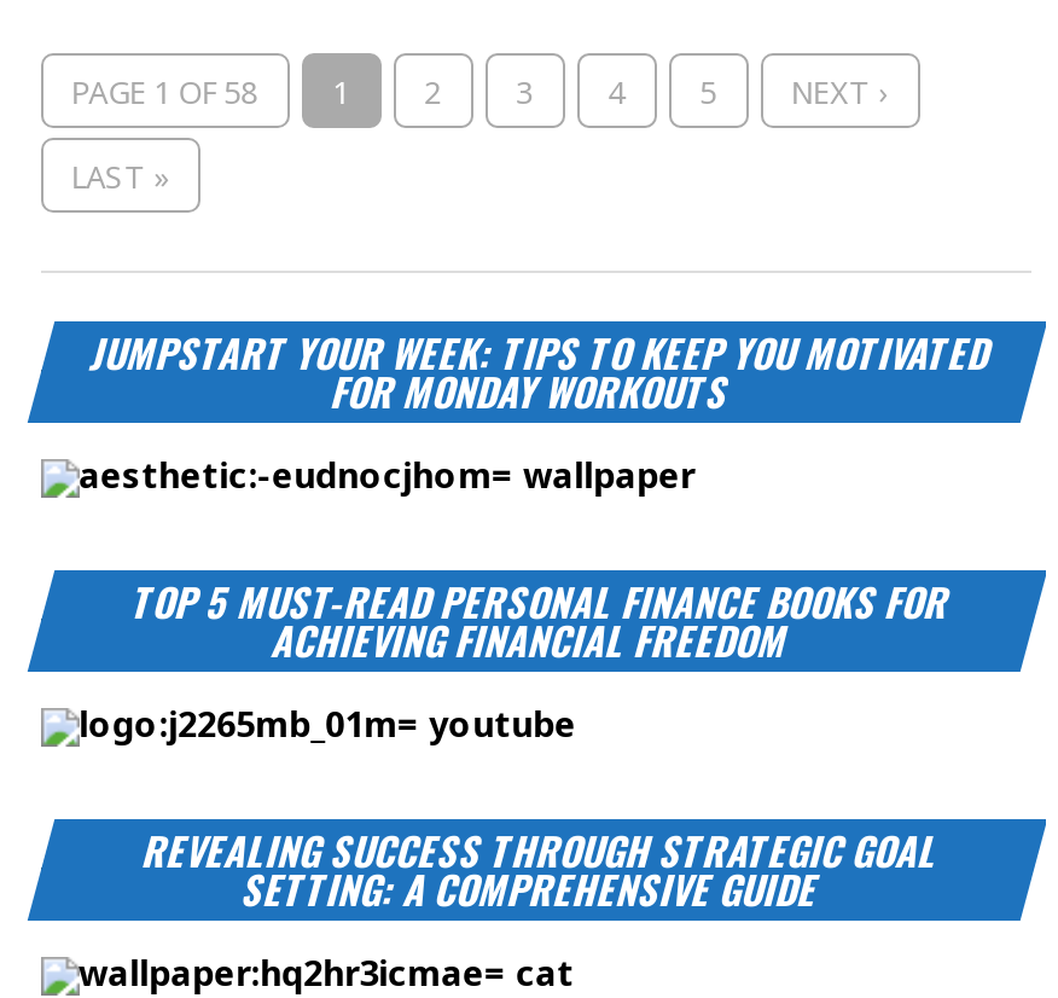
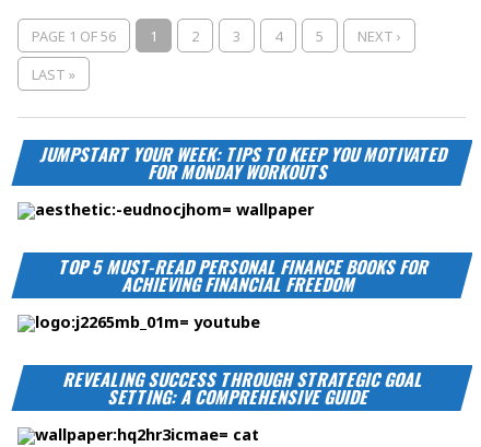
- PAGE 1 OF 58 1 2 3 4 5 NEXT ›
+ PAGE 1 OF 56 1 2 3 4 5 NEXT ›
